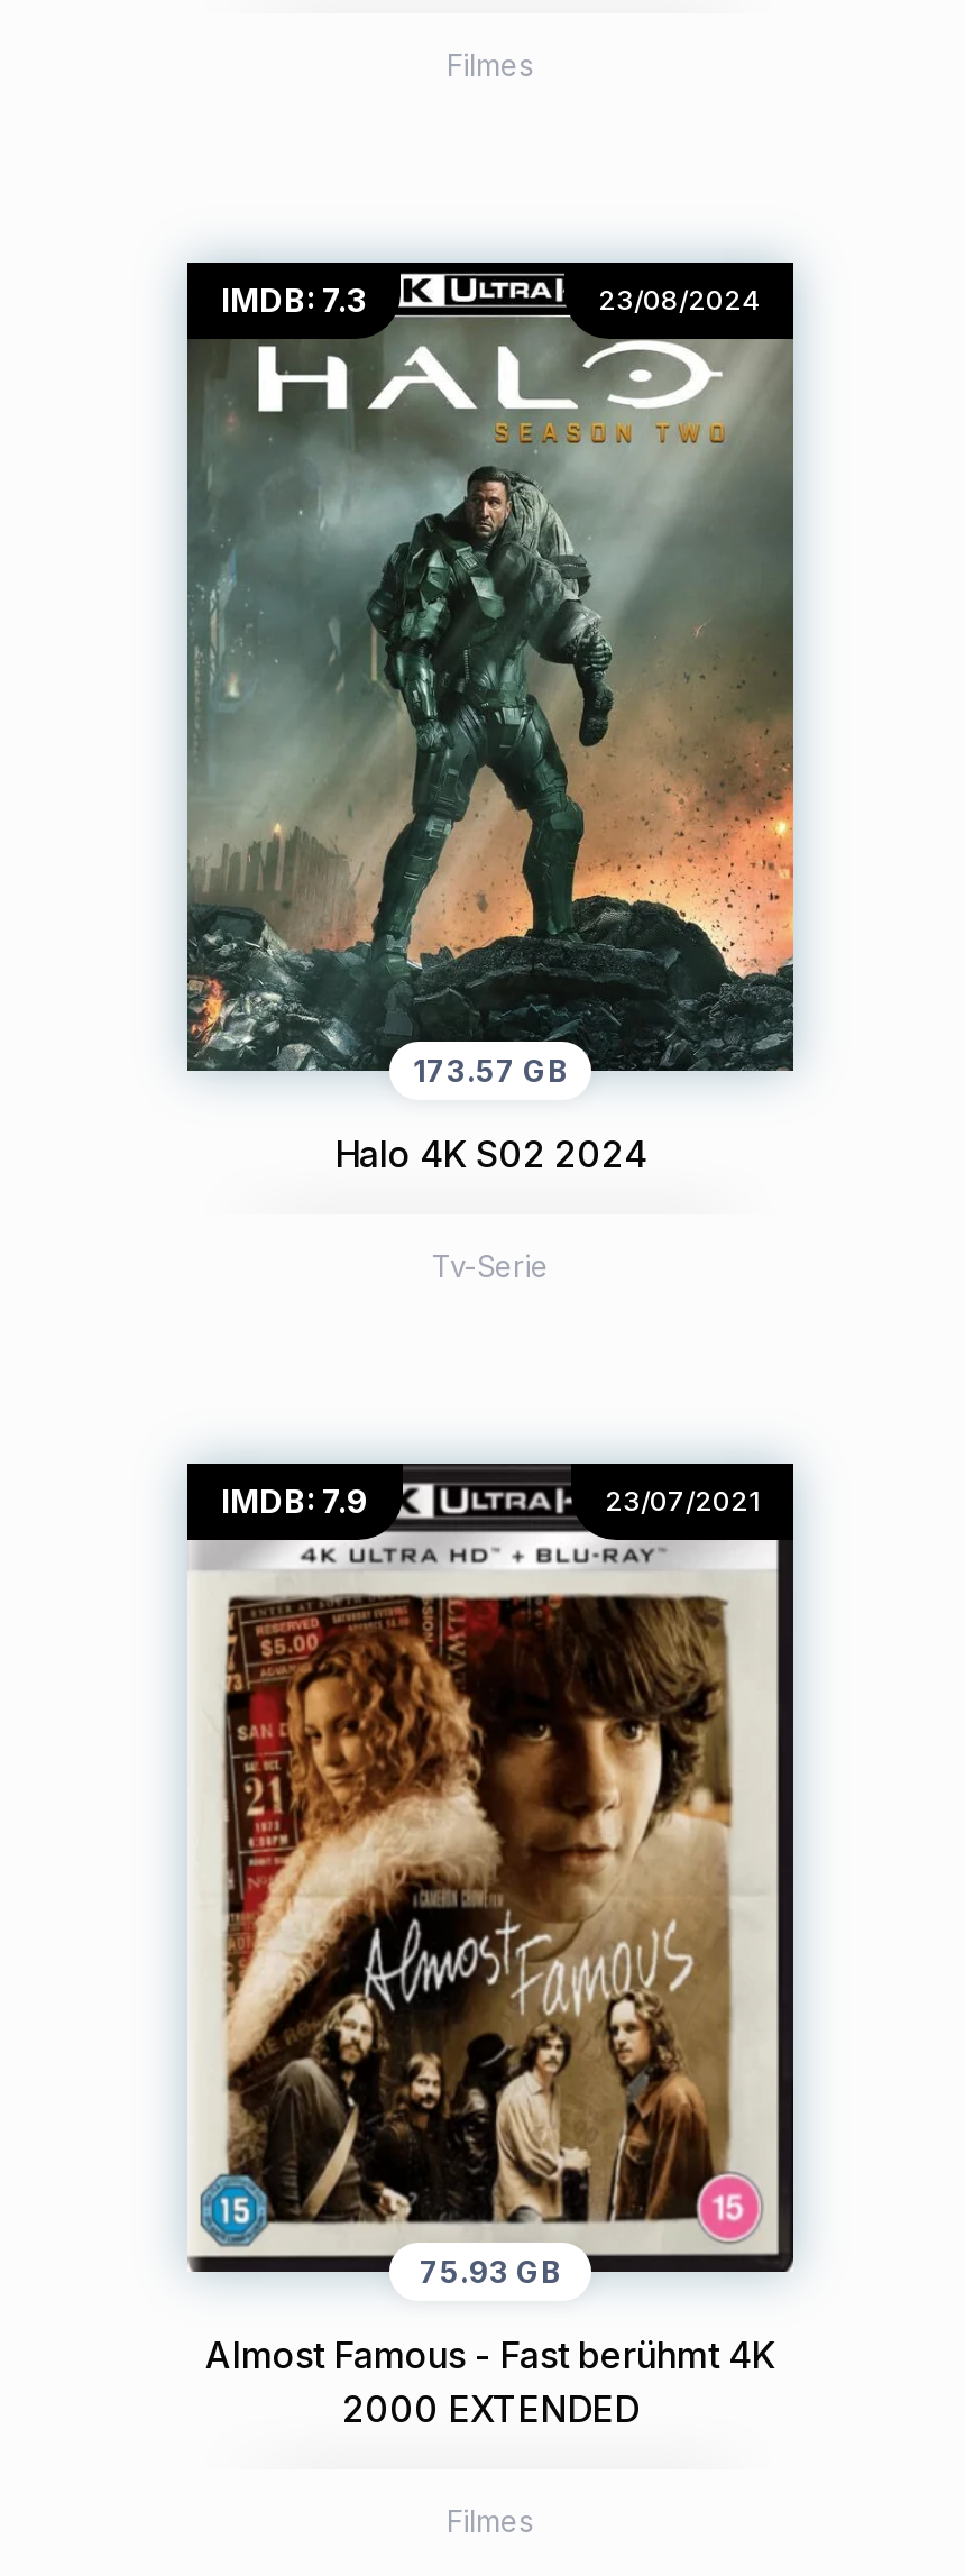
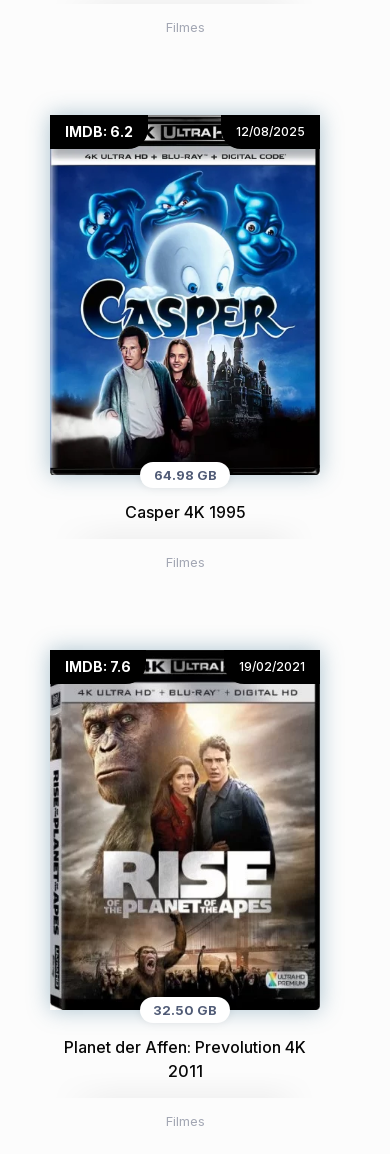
- [image]
- IMDB: 7.3
- 23/08/2024
+ [image]
+ IMDB: 6.2
+ 12/08/2025

- 173.57 GB
+ 64.98 GB

- Halo 4K S02 2024
+ Casper 4K 1995

- Tv-Serie
+ Filmes

- [image]
- IMDB: 7.9
- 23/07/2021
+ [image]
+ IMDB: 7.6
+ 19/02/2021

- 75.93 GB
+ 32.50 GB

- Almost Famous - Fast berühmt 4K
- 2000 EXTENDED
+ Planet der Affen: Prevolution 4K
+ 2011
